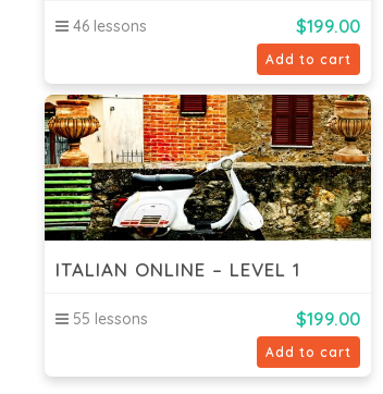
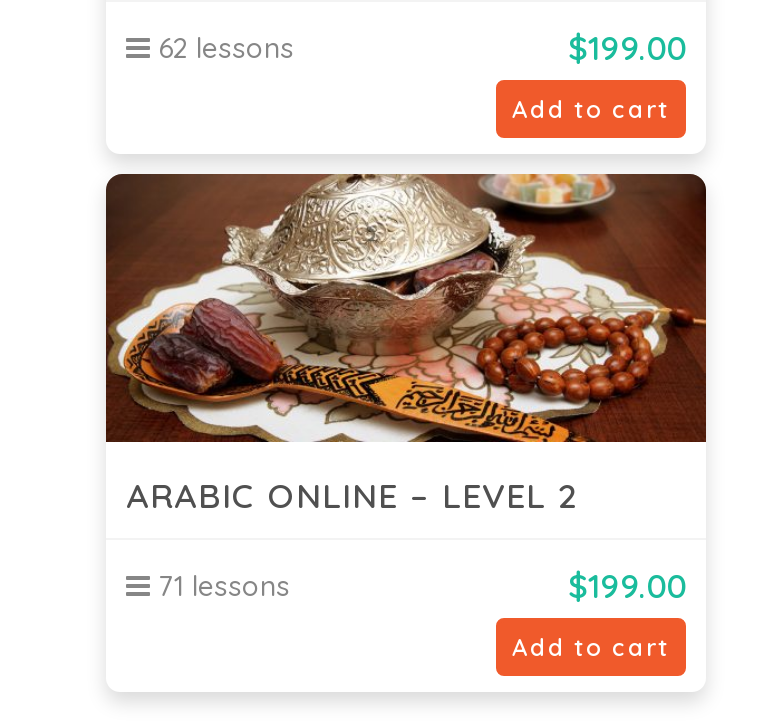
- 46 lessons
+ 62 lessons

- [image]
- ITALIAN ONLINE – LEVEL 1
+ [image]
+ ARABIC ONLINE – LEVEL 2

- 55 lessons
+ 71 lessons
